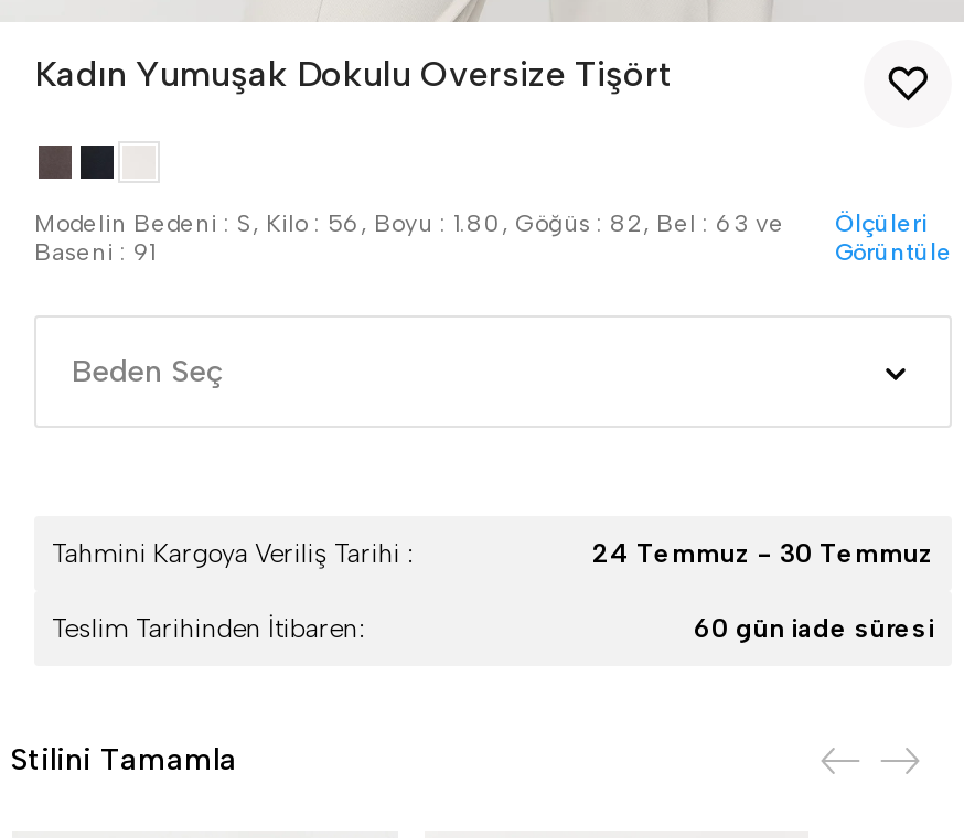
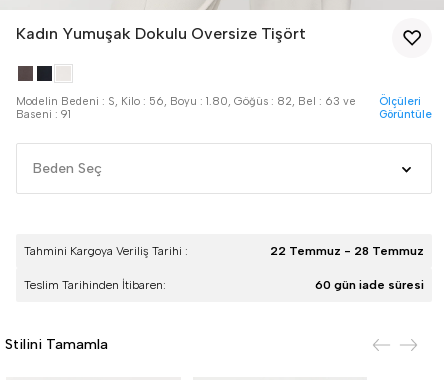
- 24 Temmuz - 30 Temmuz
+ 22 Temmuz - 28 Temmuz
